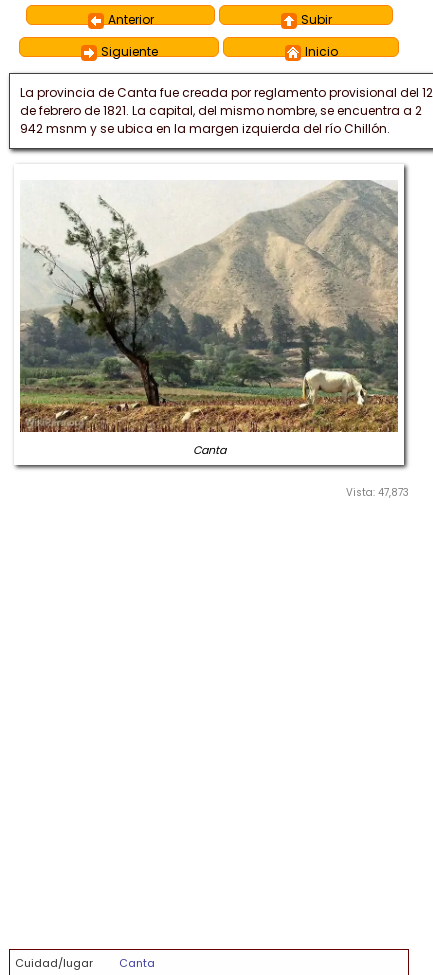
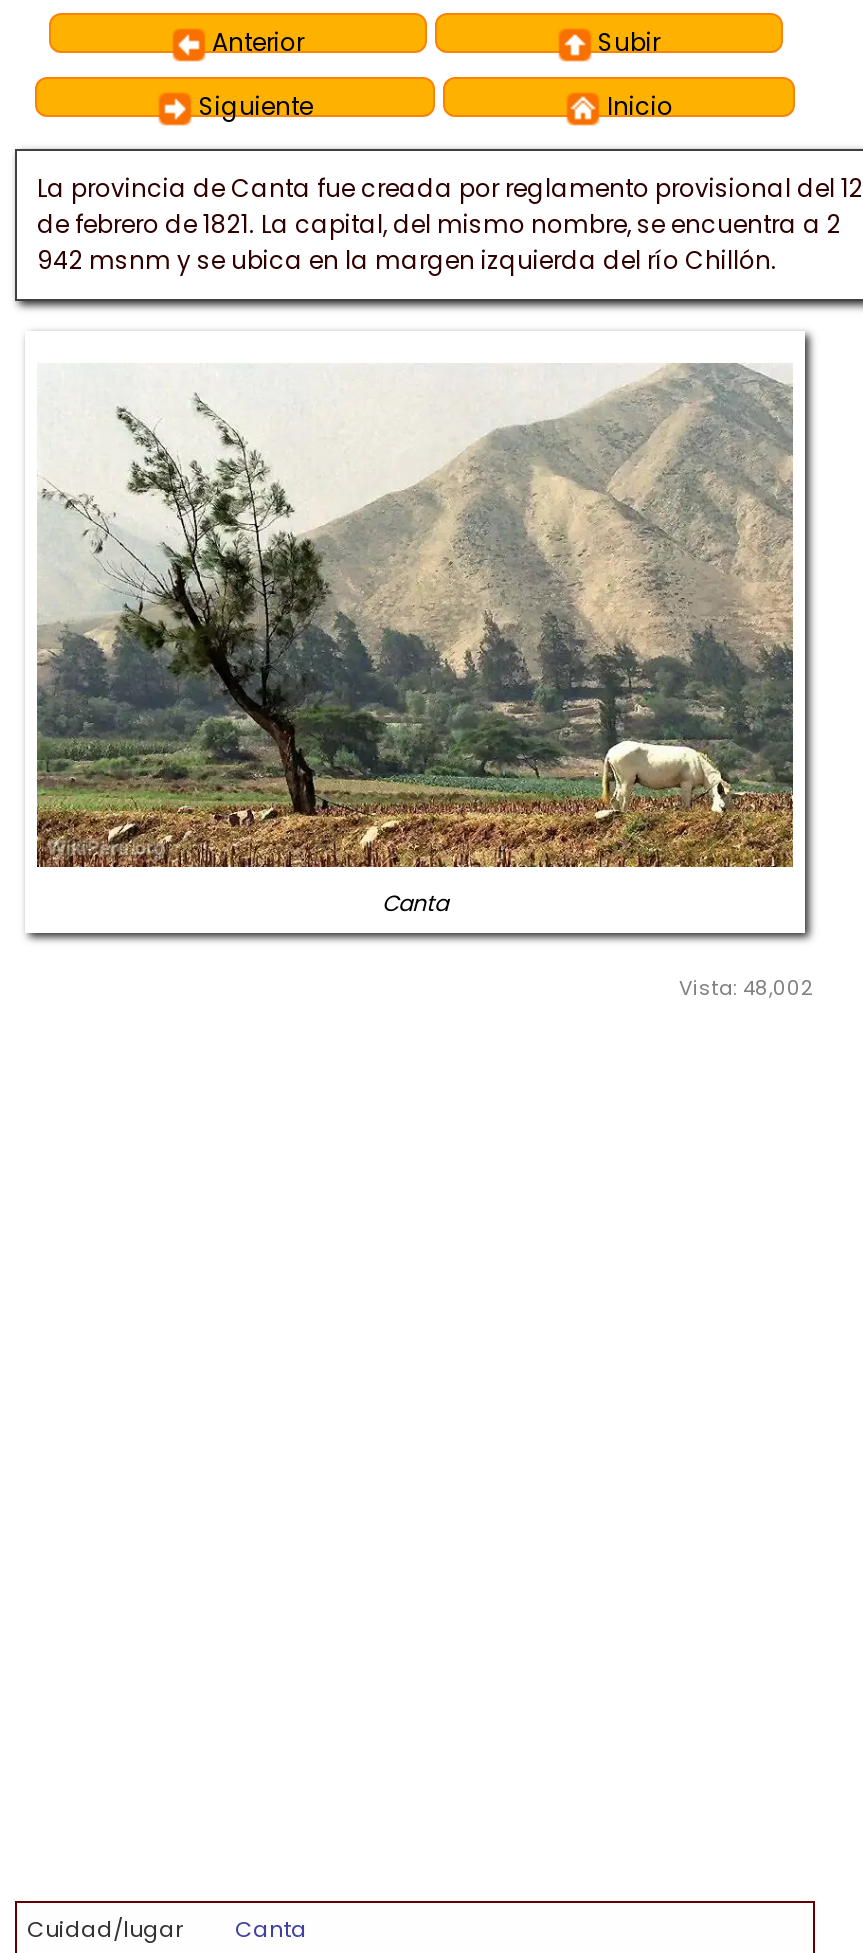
- Vista: 47,873
+ Vista: 48,002
